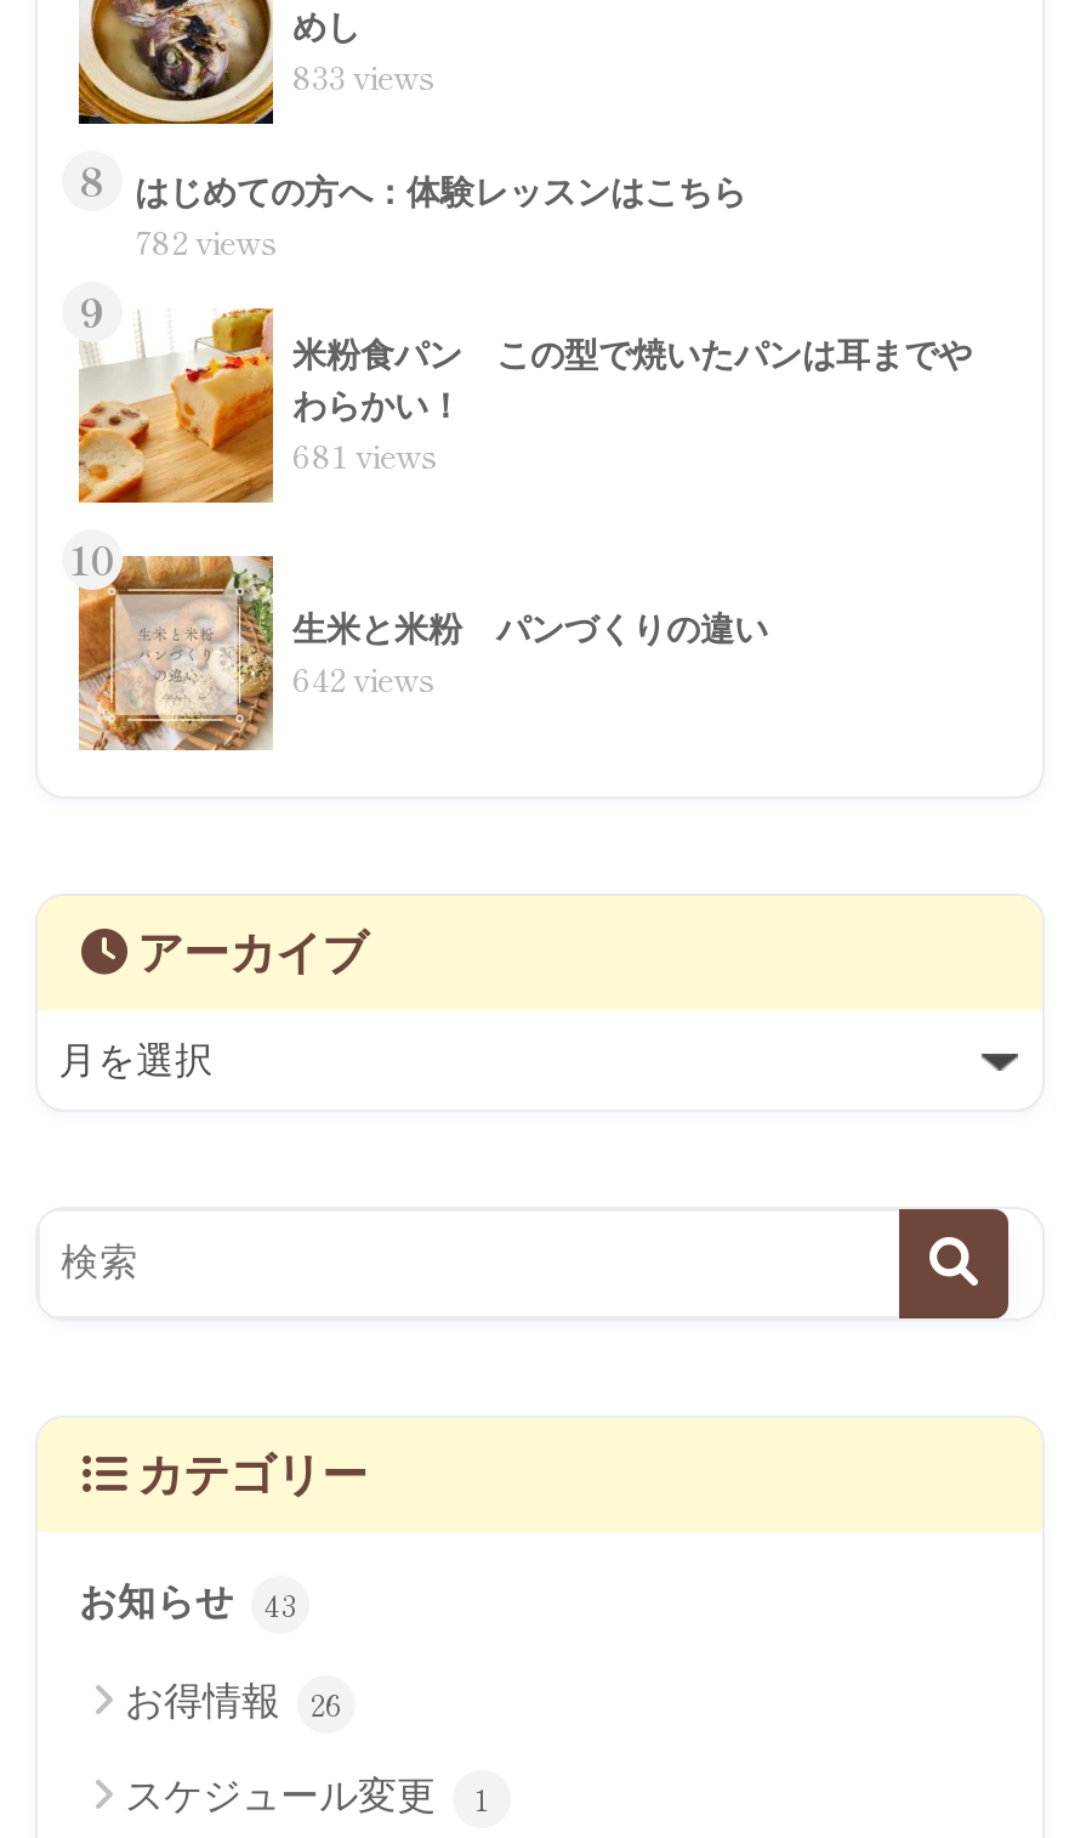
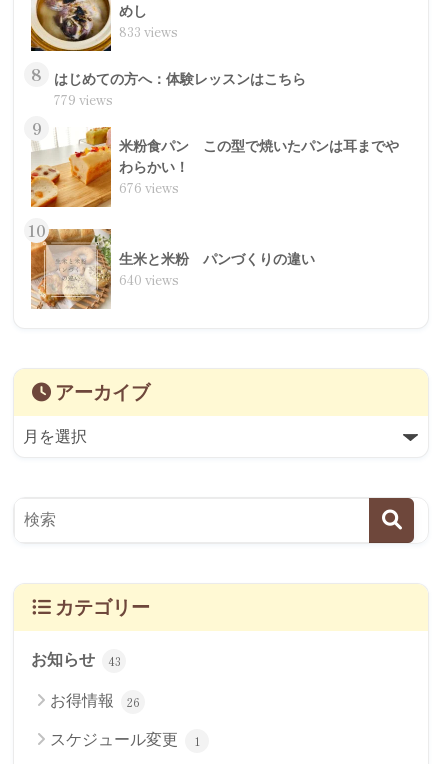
- 782 views
+ 779 views

- 681 views
+ 676 views

- 642 views
+ 640 views
